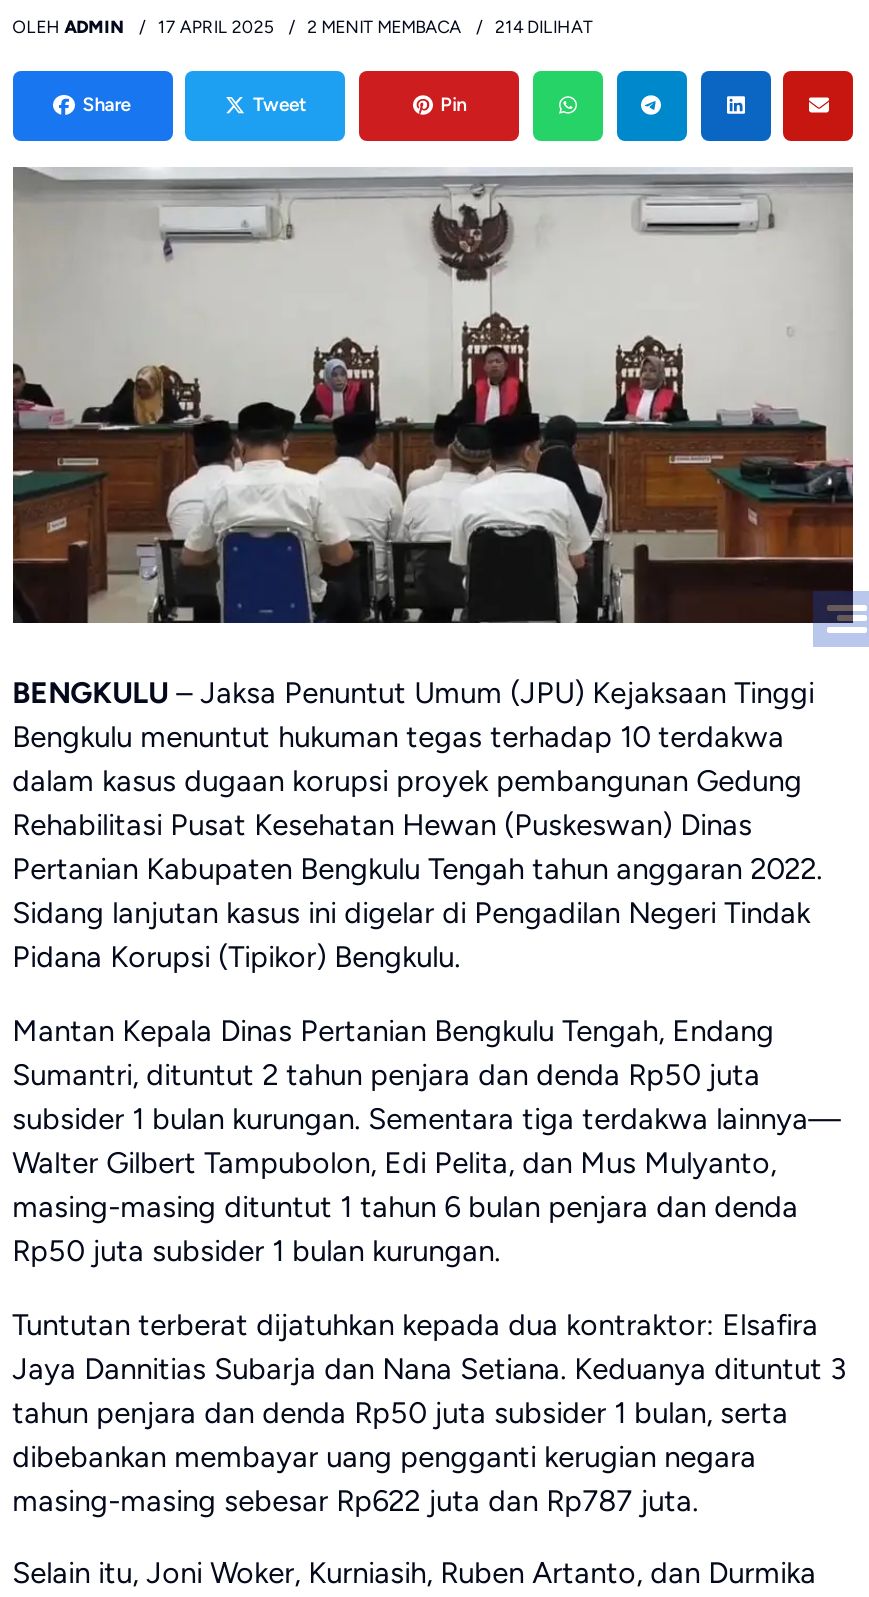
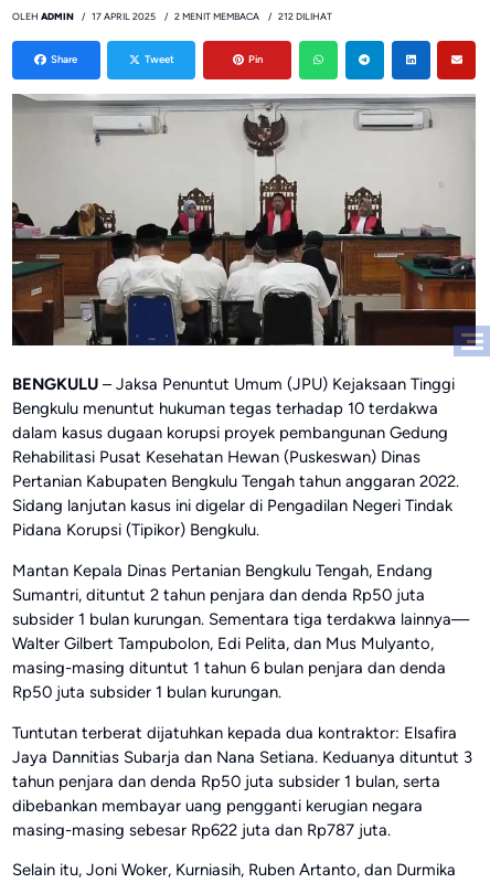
- OLEH ADMIN 17 APRIL 2025 2 MENIT MEMBACA 214 DILIHAT
+ OLEH ADMIN 17 APRIL 2025 2 MENIT MEMBACA 212 DILIHAT
